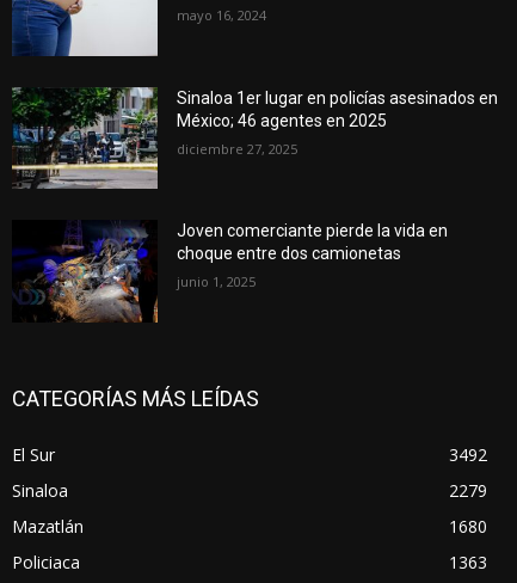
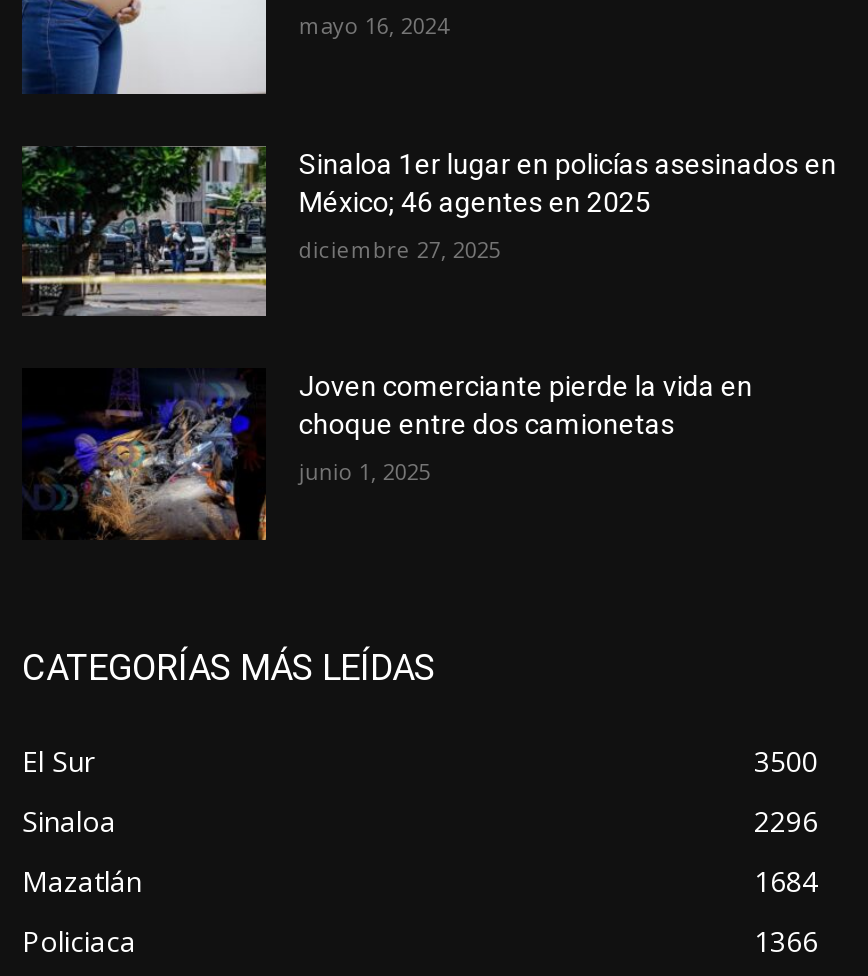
- 3492
+ 3500

- 2279
+ 2296

- 1680
+ 1684

- 1363
+ 1366
